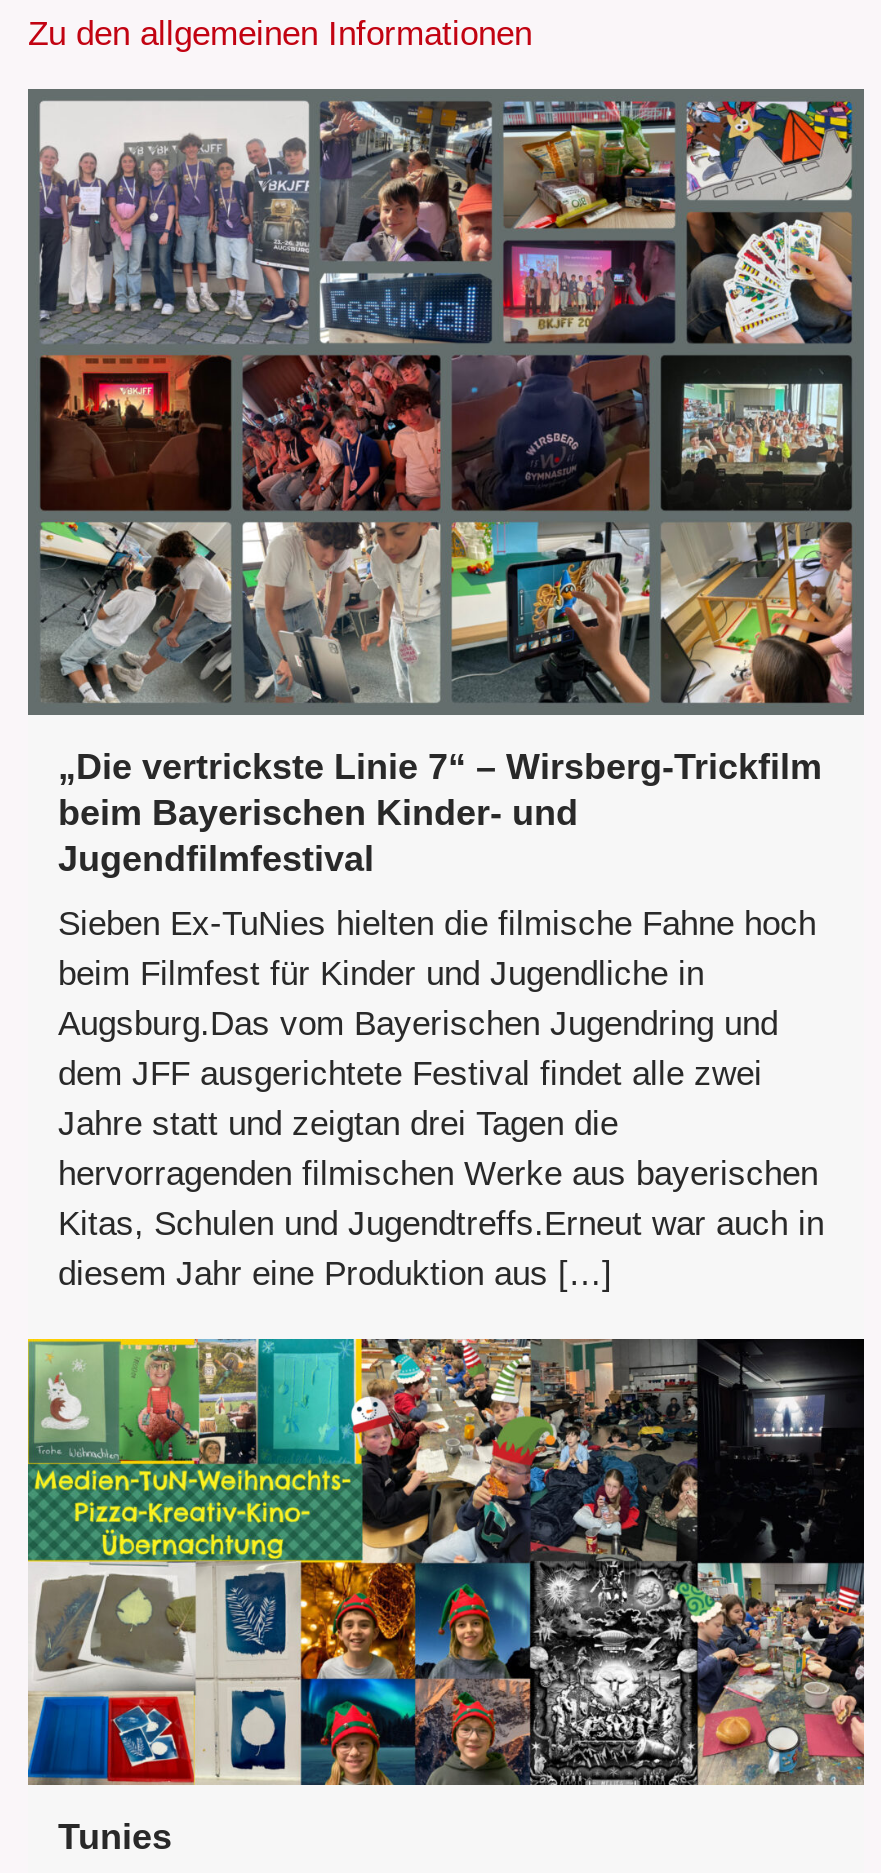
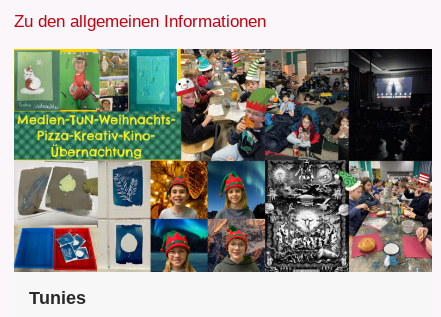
- [image]
- „Die vertrickste Linie 7“ – Wirsberg-Trickfilm
- beim Bayerischen Kinder- und
- Jugendfilmfestival
- Sieben Ex-TuNies hielten die filmische Fahne hoch
- beim Filmfest für Kinder und Jugendliche in
- Augsburg.Das vom Bayerischen Jugendring und
- dem JFF ausgerichtete Festival findet alle zwei
- Jahre statt und zeigtan drei Tagen die
- hervorragenden filmischen Werke aus bayerischen
- Kitas, Schulen und Jugendtreffs.Erneut war auch in
- diesem Jahr eine Produktion aus […]
